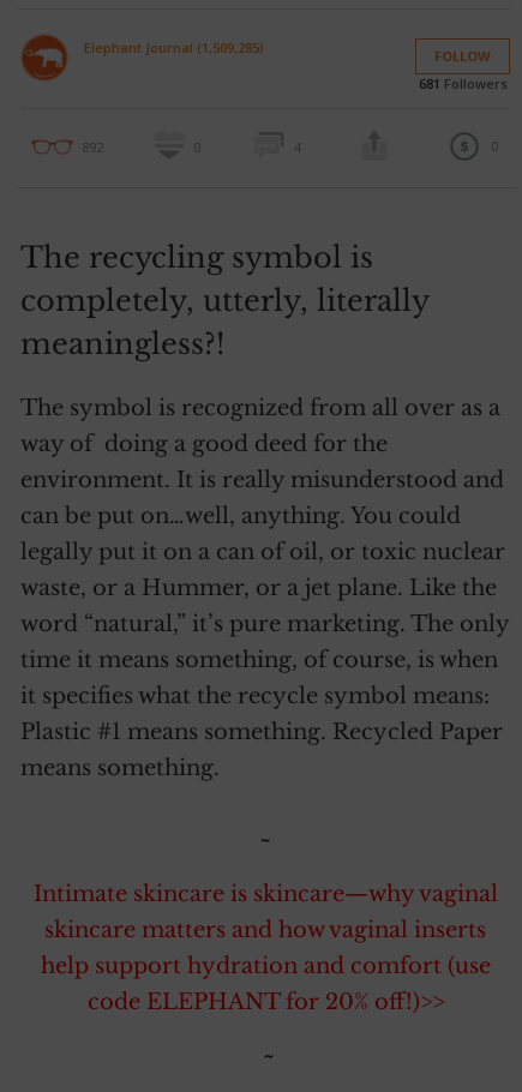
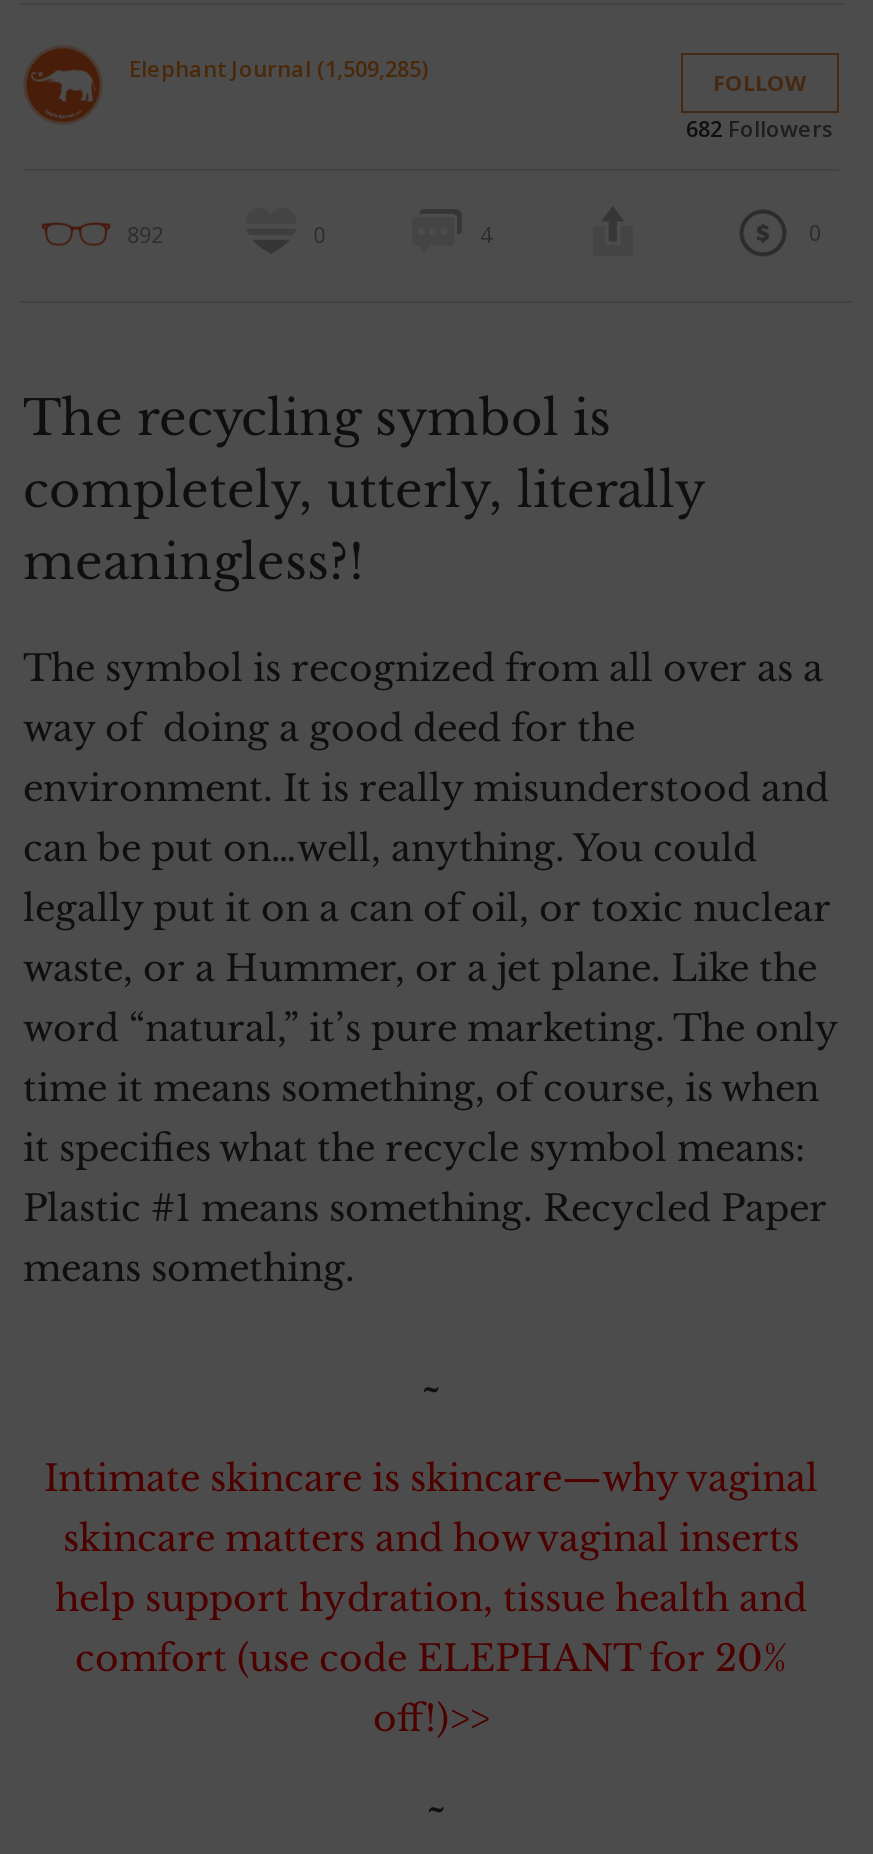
- 681Followers
+ 682Followers

- help support hydration and comfort (use
- code ELEPHANT for 20% off!)>>
+ help support hydration, tissue health and
+ comfort (use code ELEPHANT for 20%
+ off!)>>
